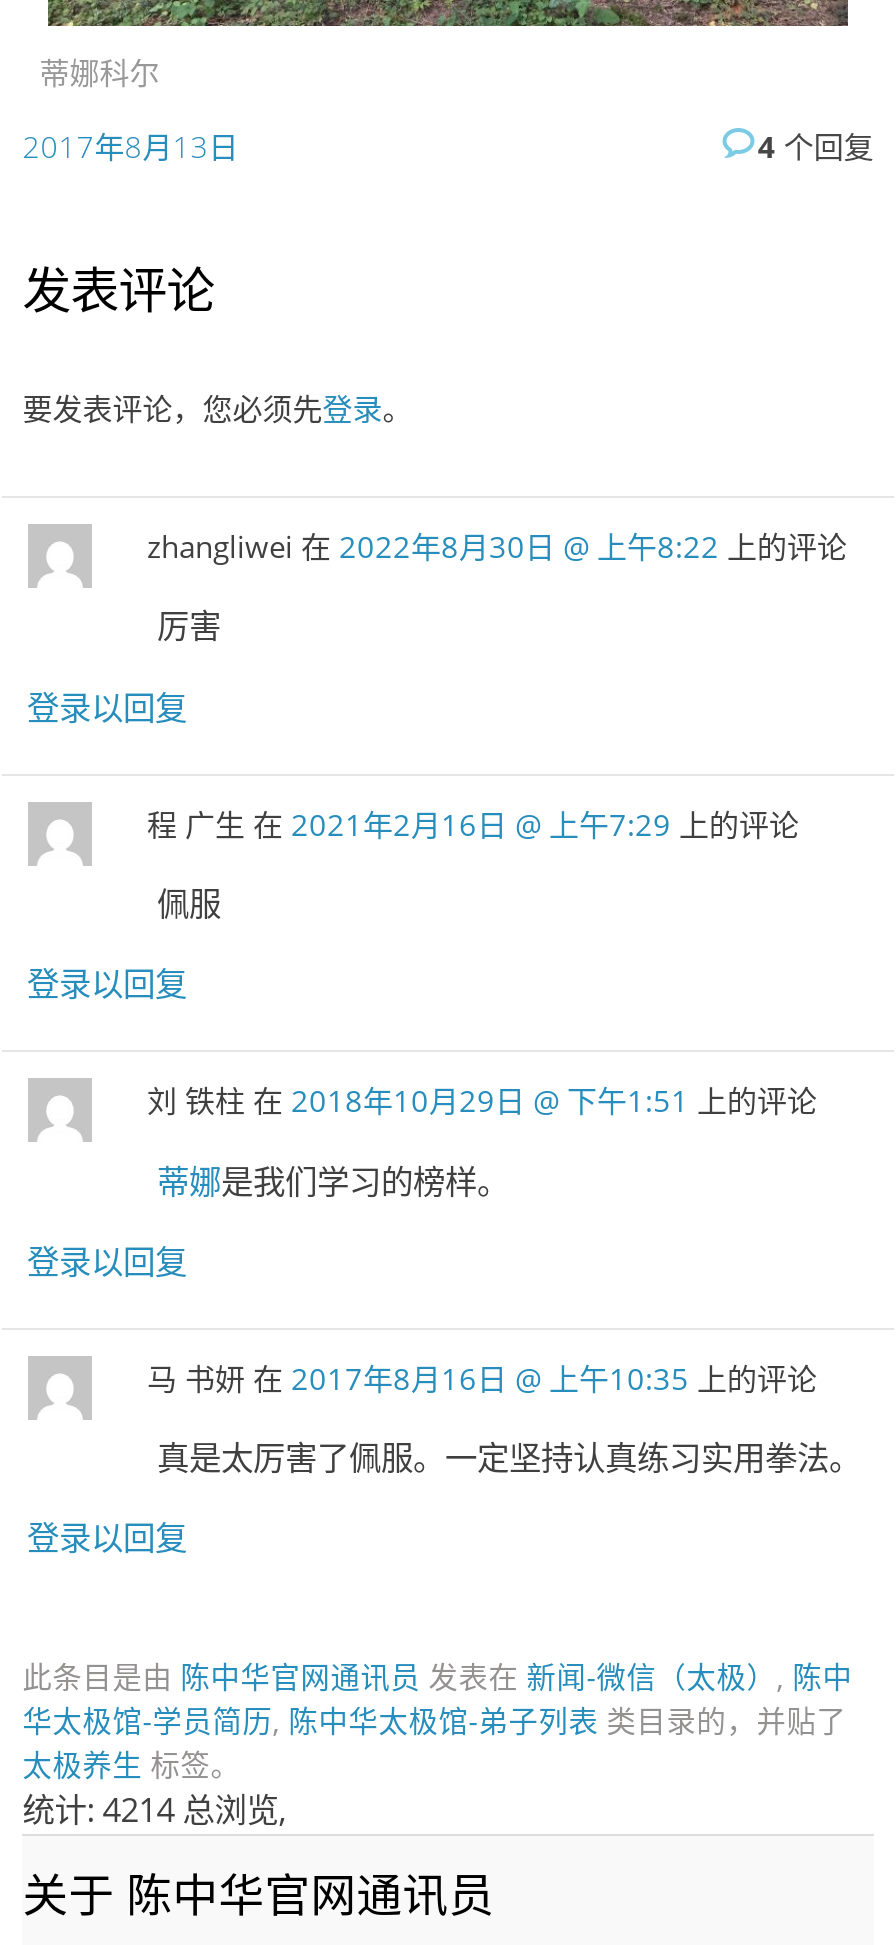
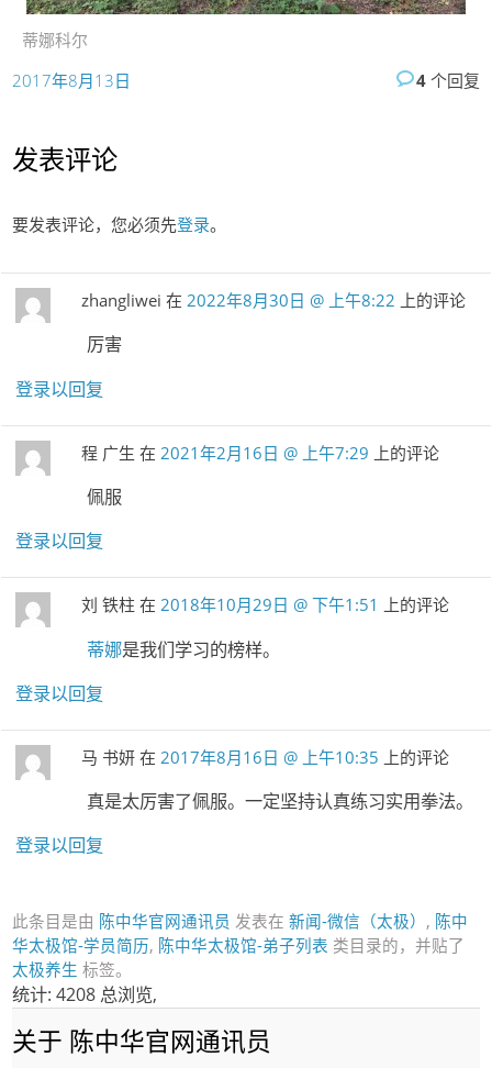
- 统计: 4214 总浏览,
+ 统计: 4208 总浏览,
